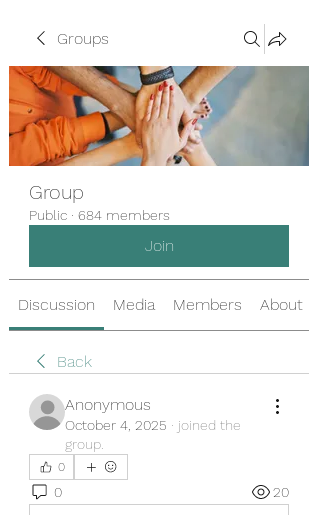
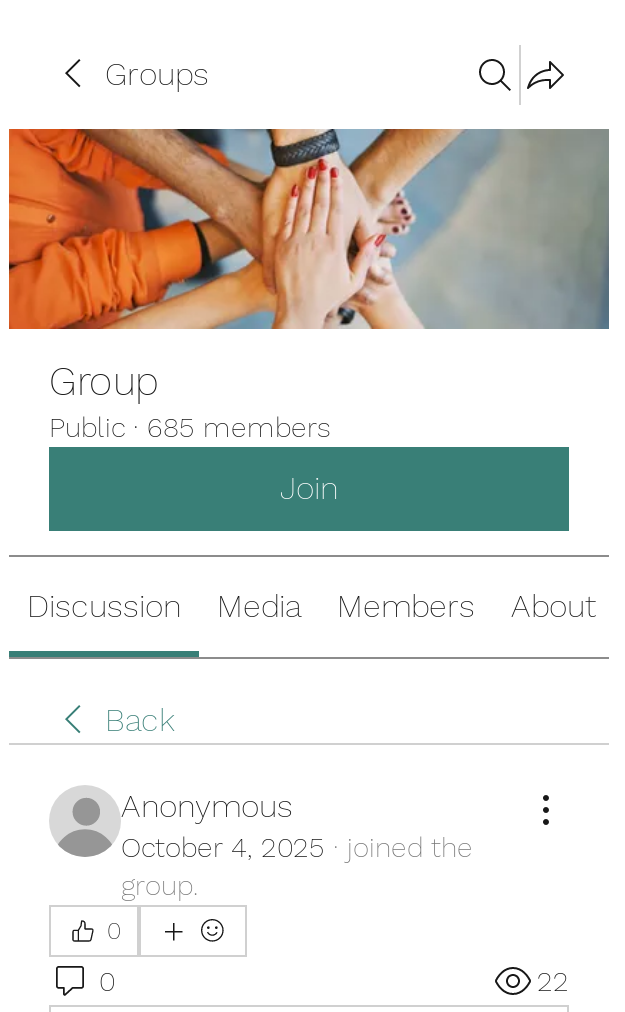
- Public · 684 members
+ Public · 685 members

- 20
+ 22
